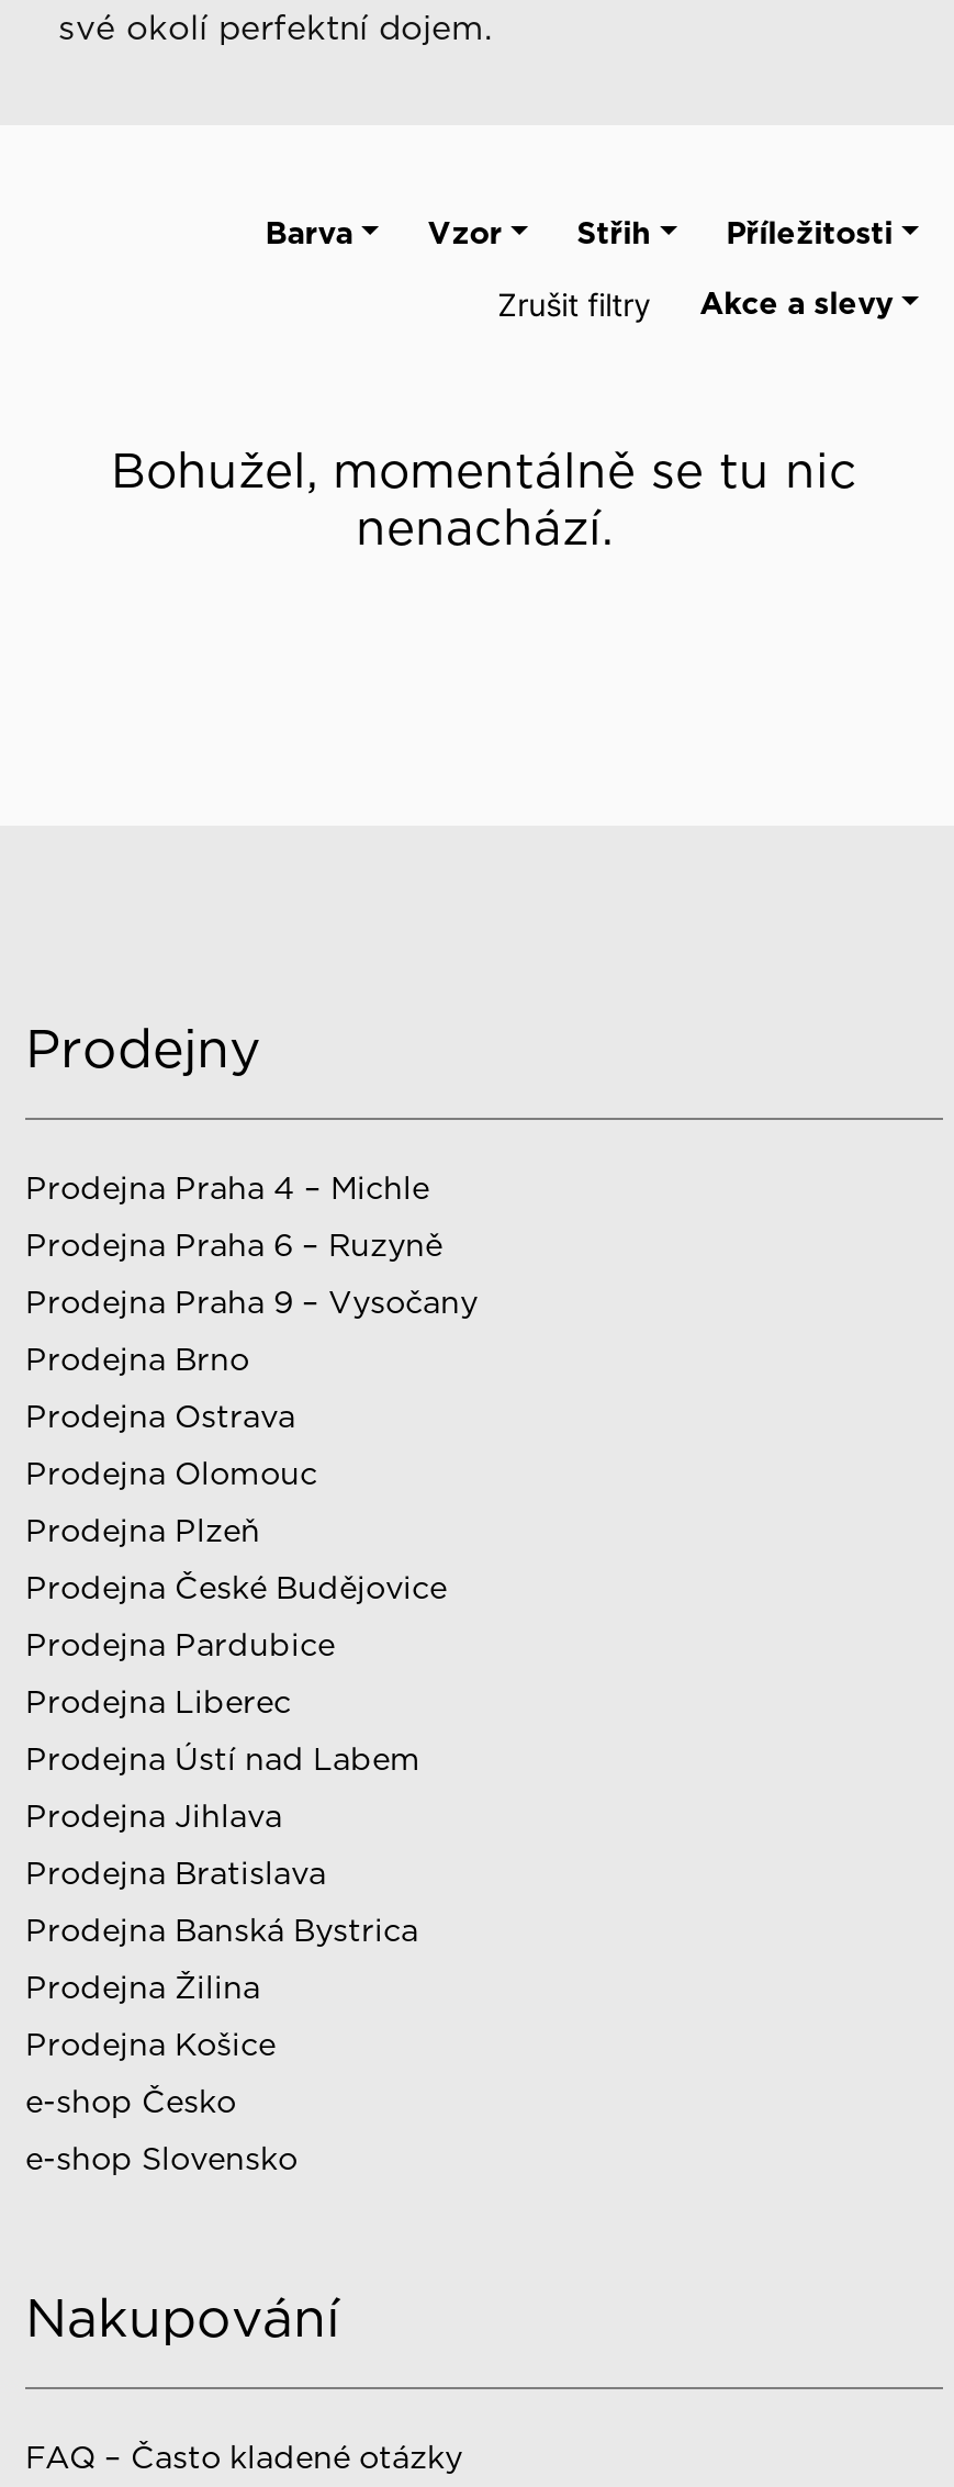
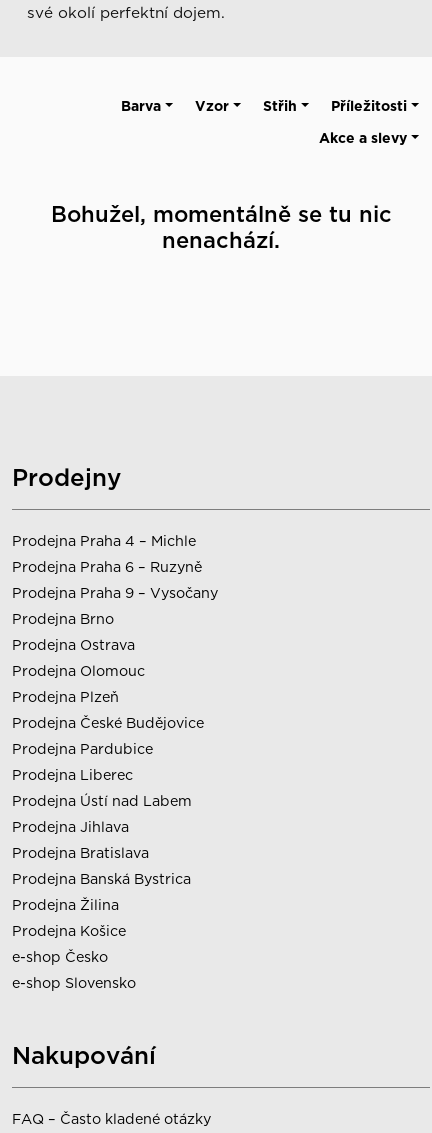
- Zrušit filtry
